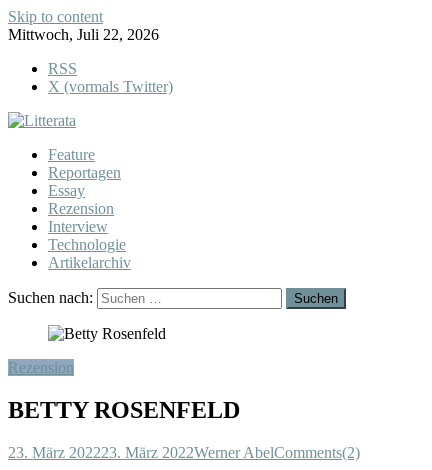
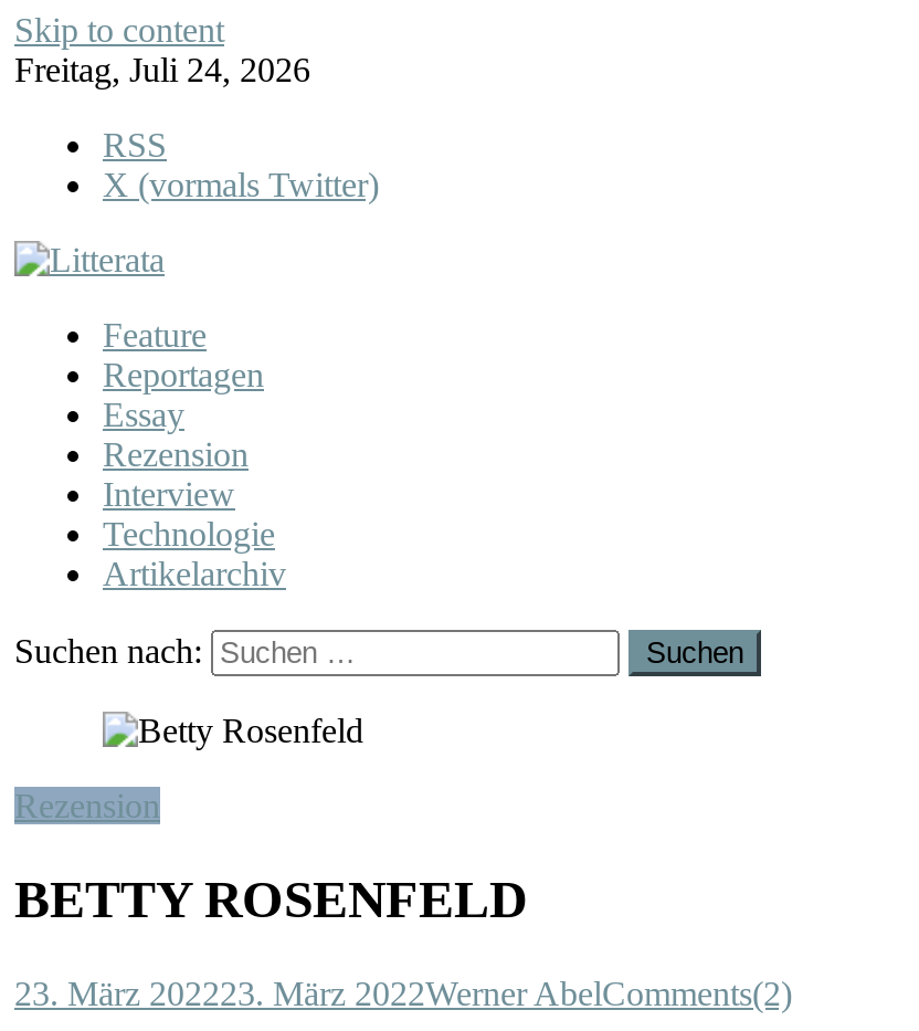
- Mittwoch, Juli 22, 2026
+ Freitag, Juli 24, 2026
